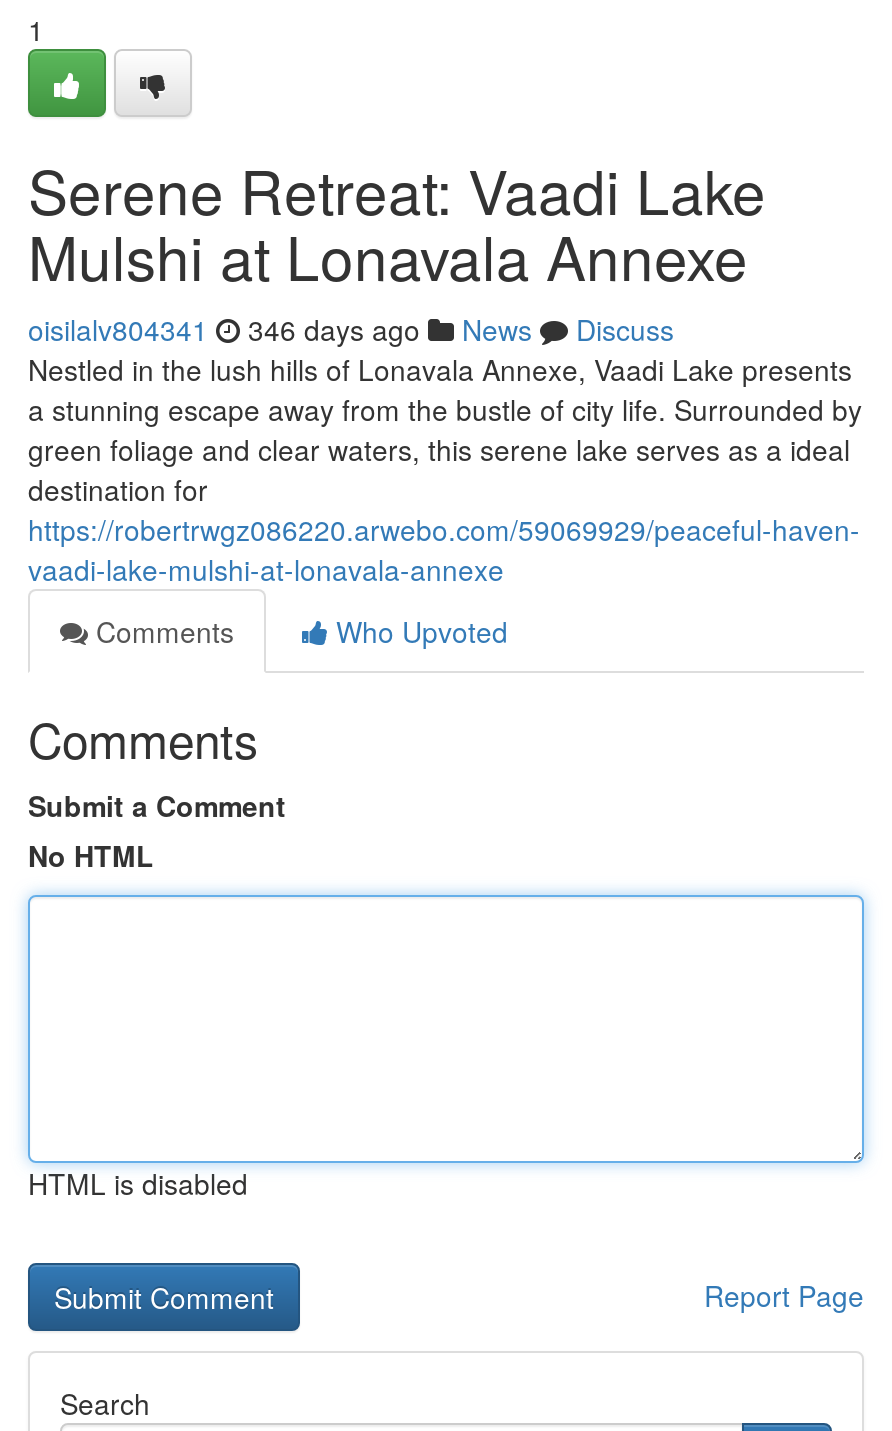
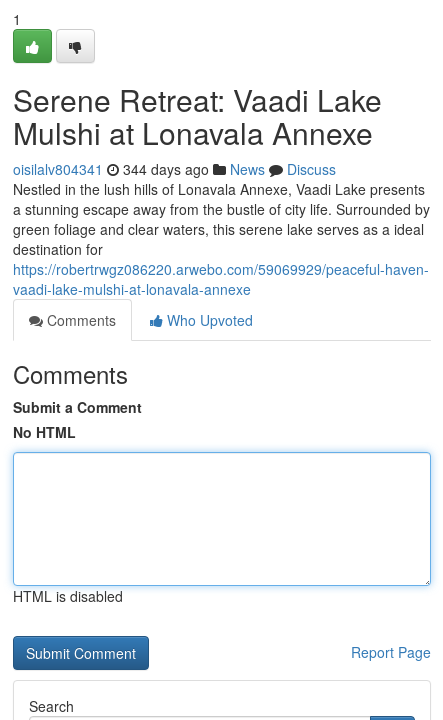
- oisilalv804341 346 days ago News Discuss
+ oisilalv804341 344 days ago News Discuss
